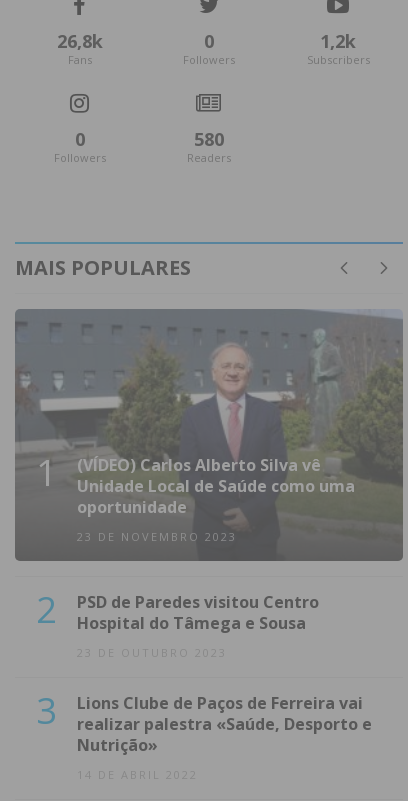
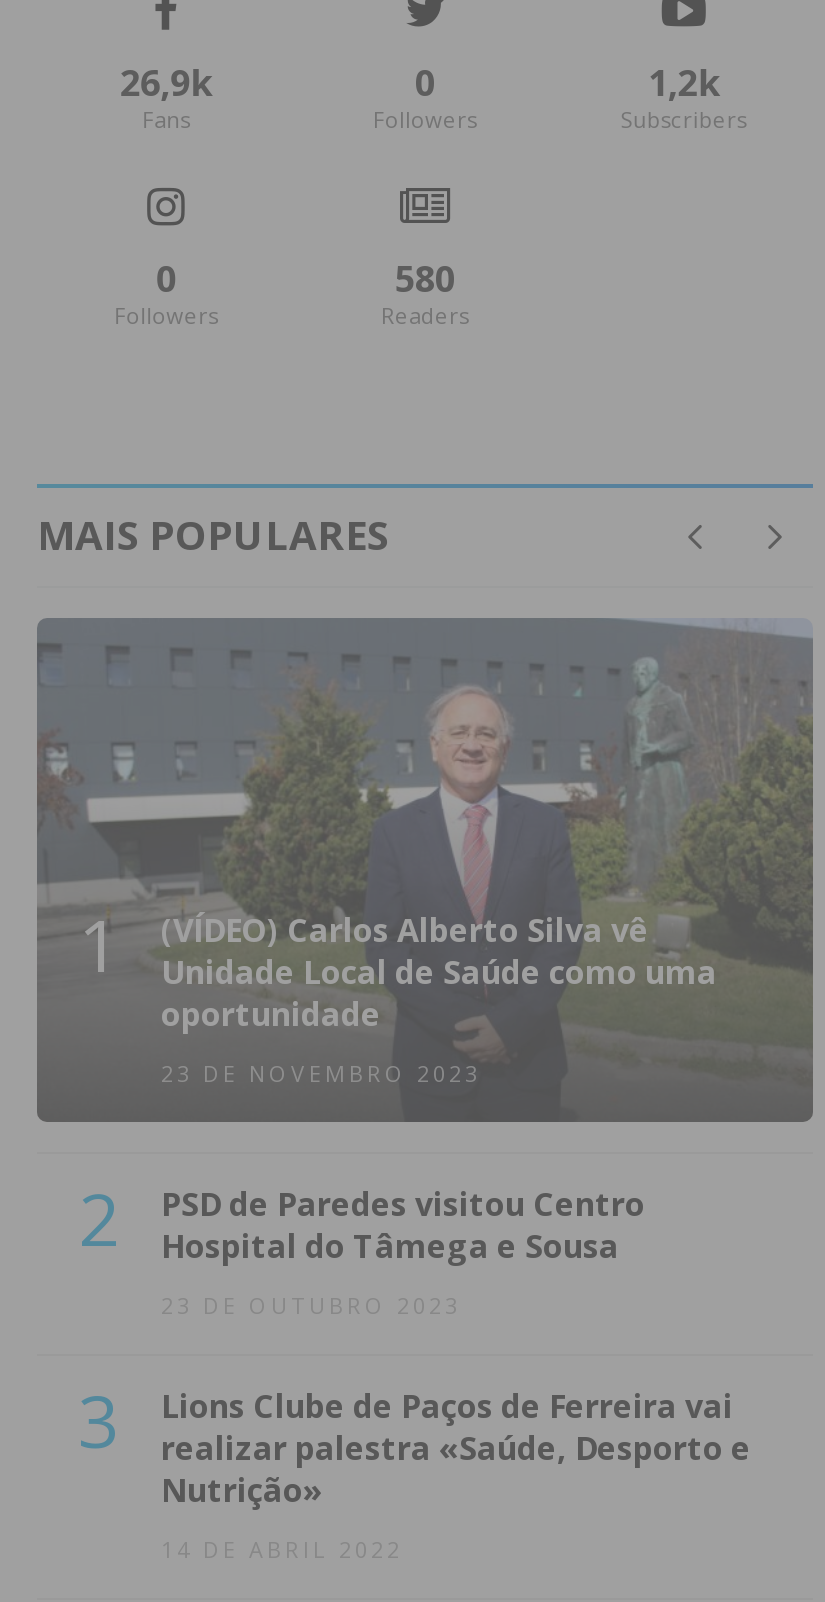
- 26,8k
+ 26,9k
